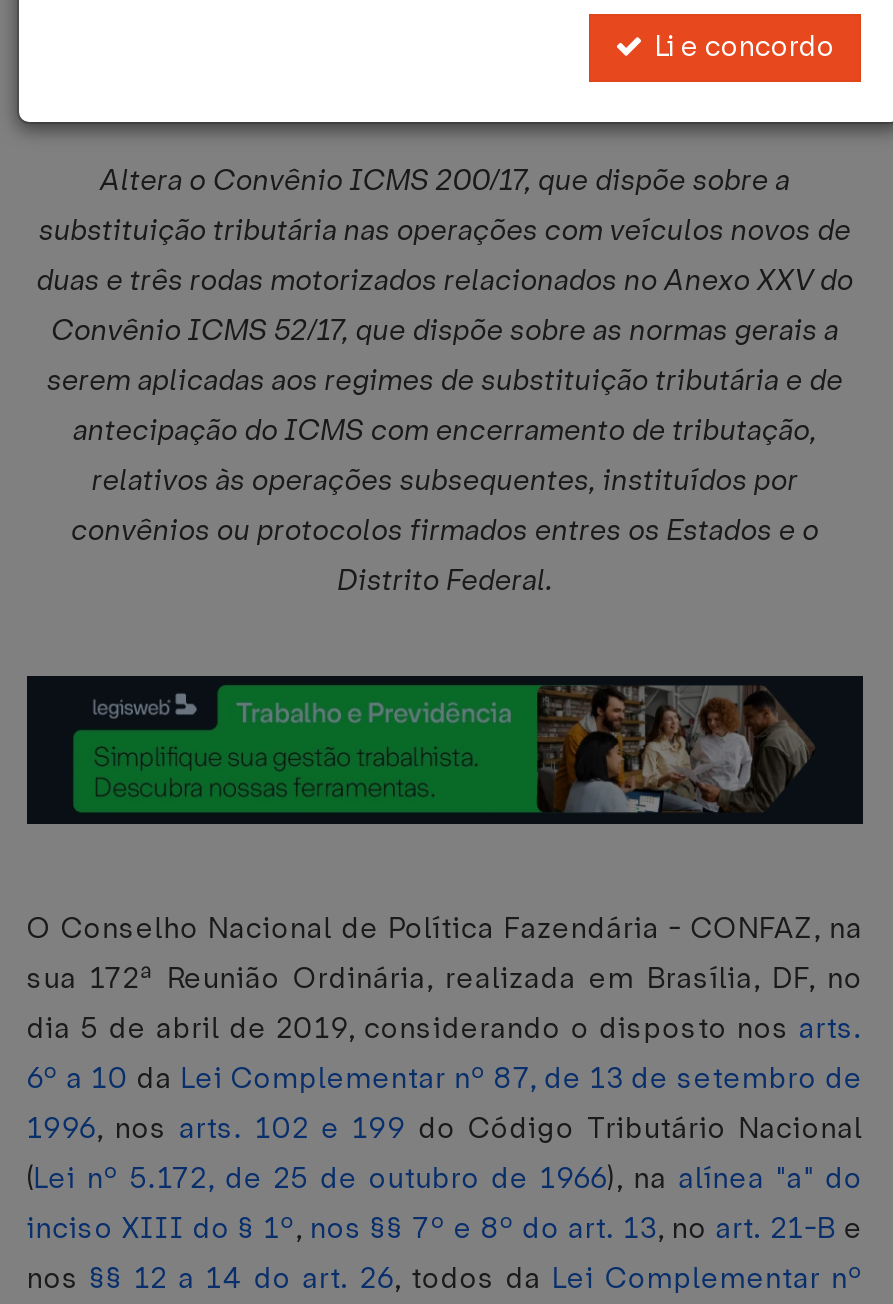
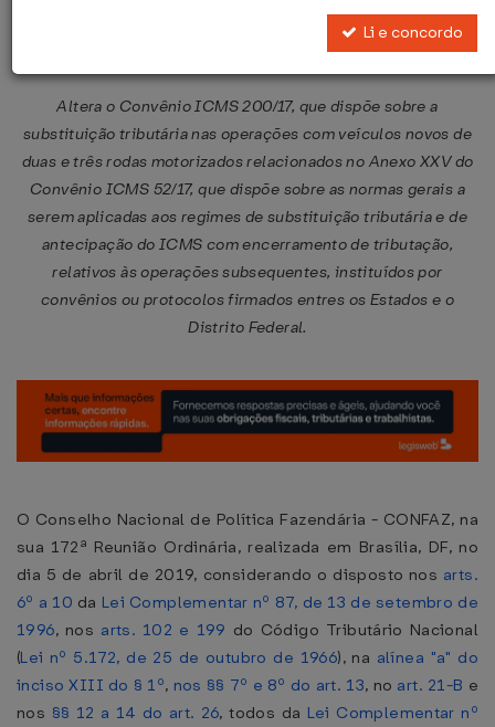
- [image]
+ [image]
